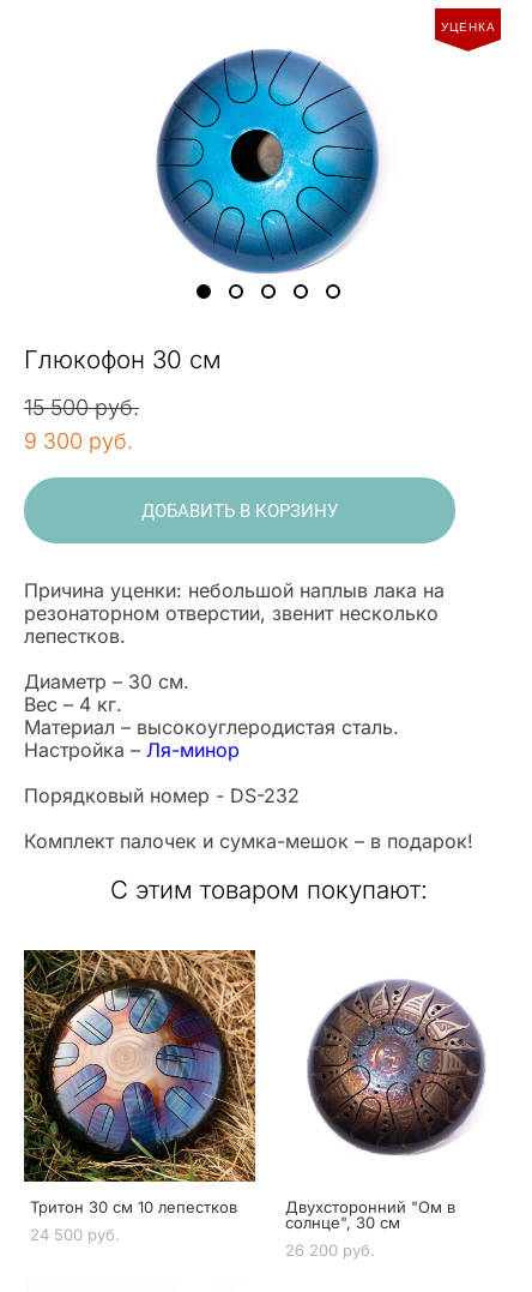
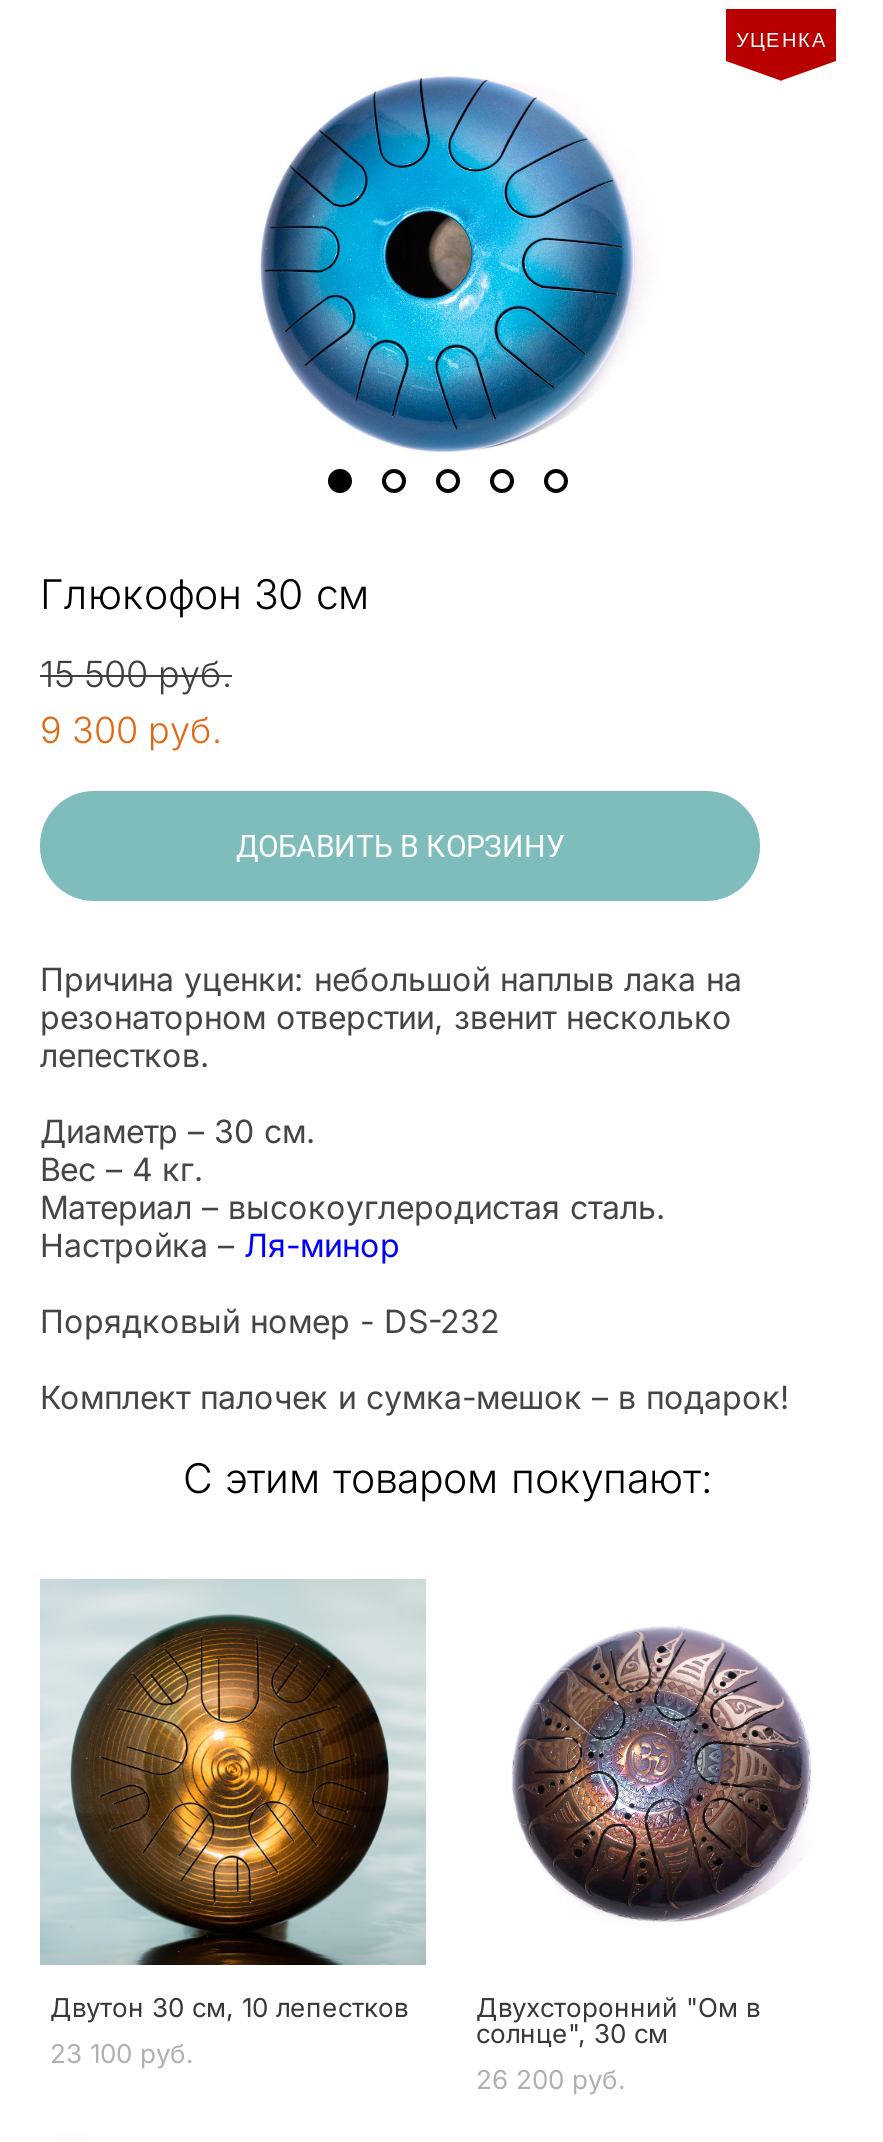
- [image]
- Тритон 30 см 10 лепестков
+ [image]
+ Двутон 30 см, 10 лепестков

- 24 500 pуб.
+ 23 100 pуб.
